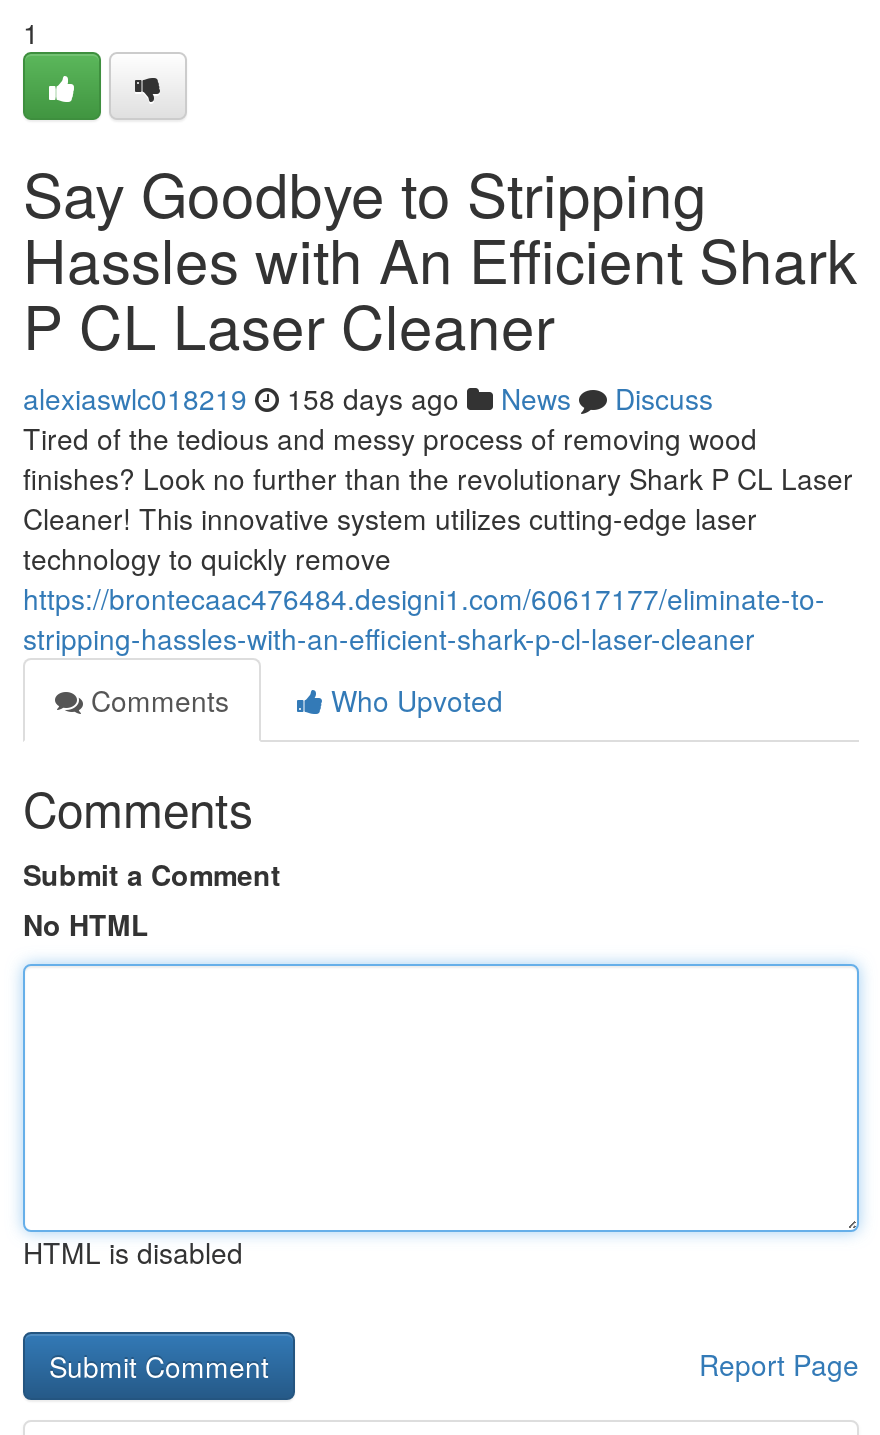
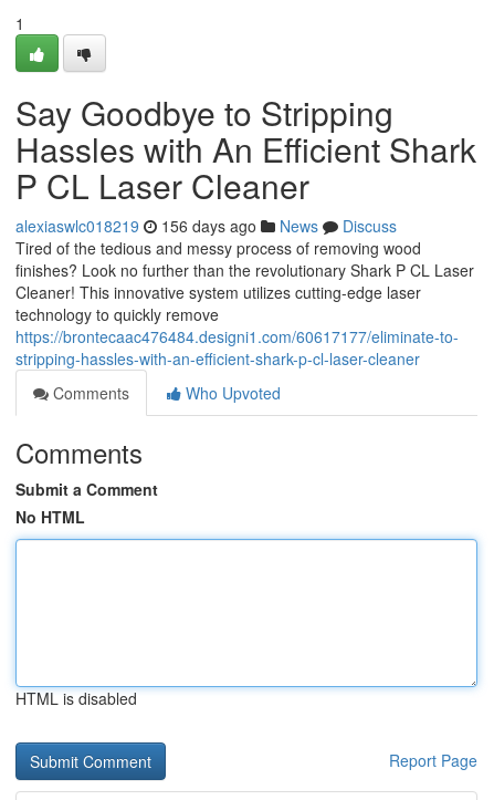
- alexiaswlc018219 158 days ago News Discuss
+ alexiaswlc018219 156 days ago News Discuss
